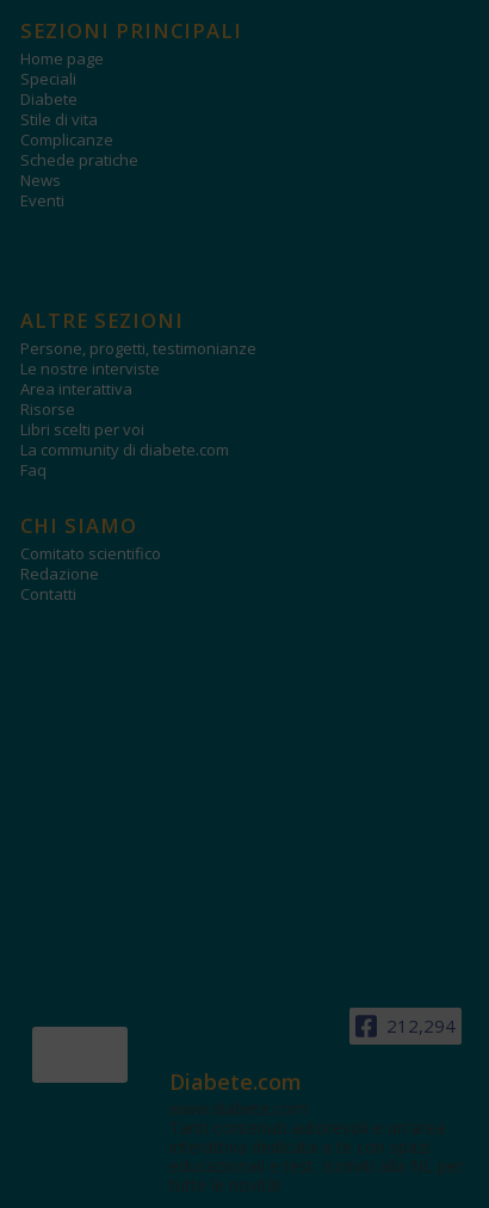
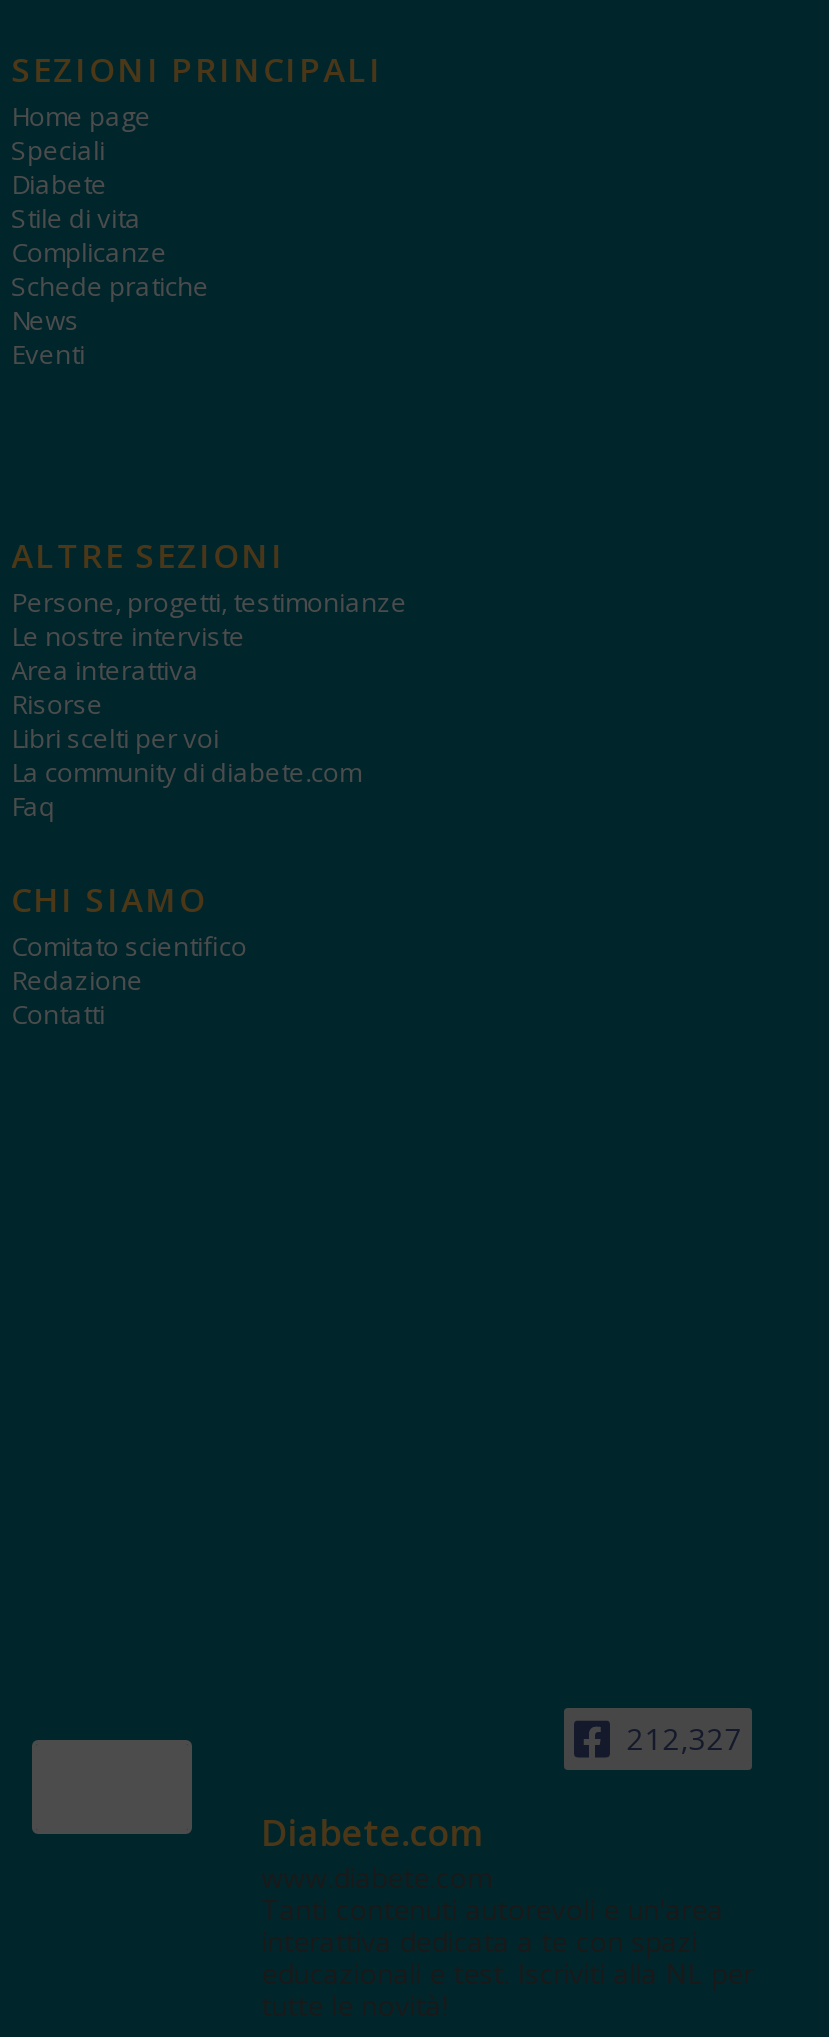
- 212,294
+ 212,327
